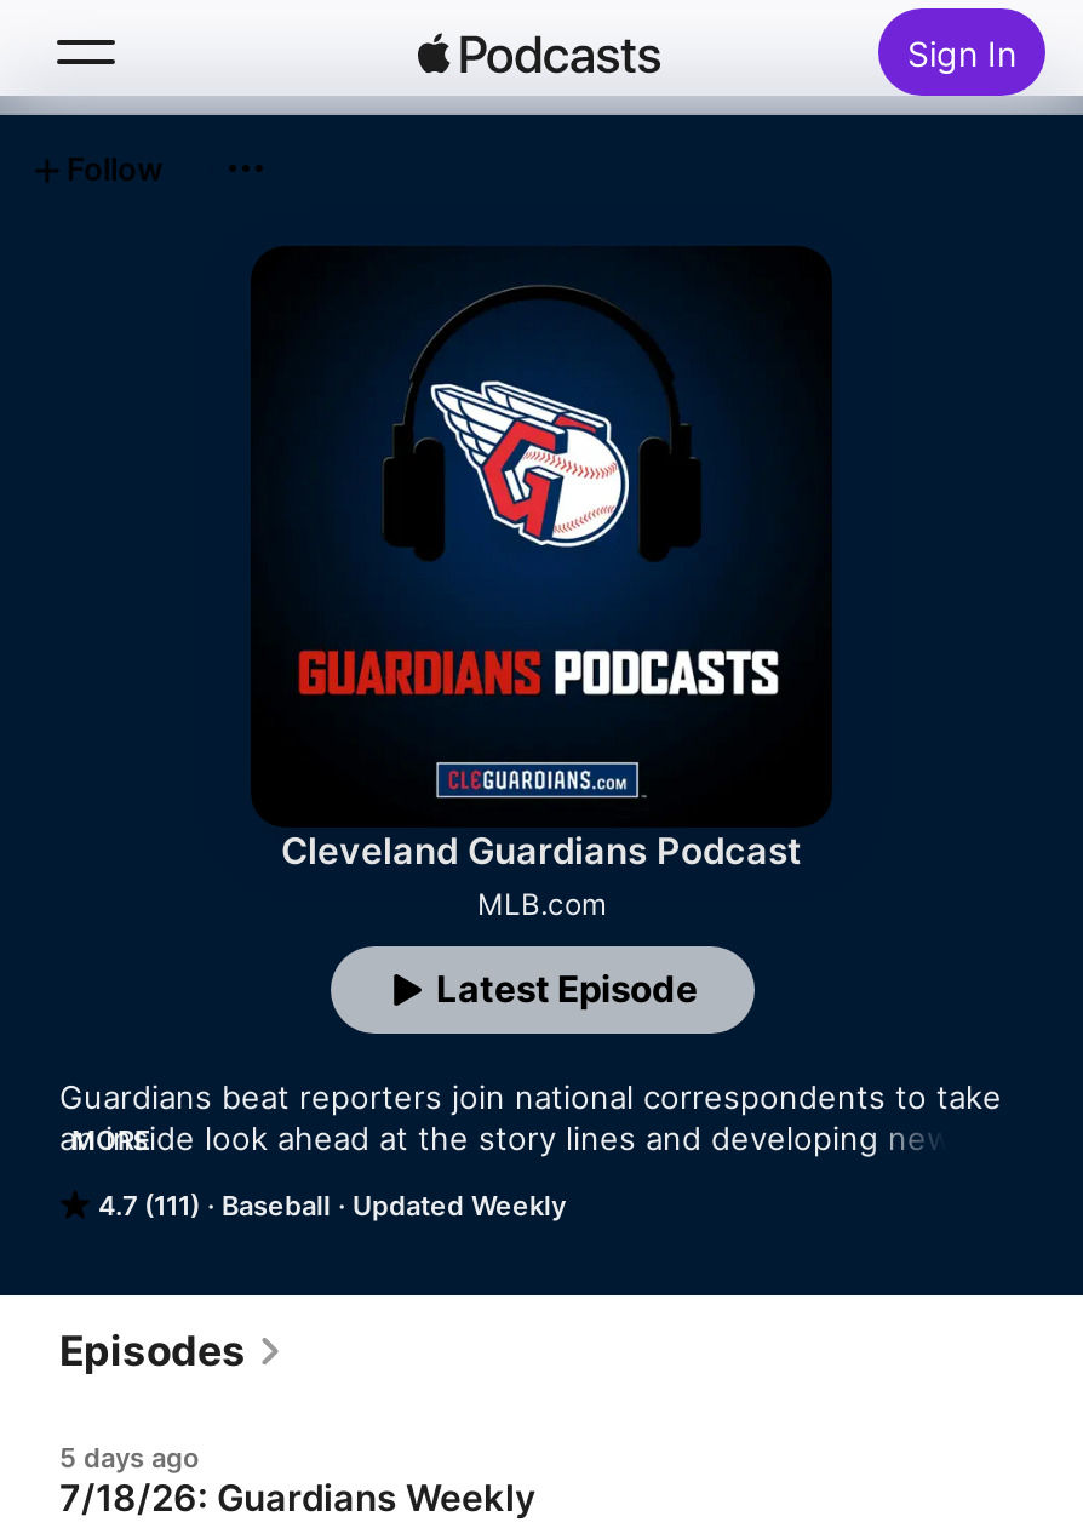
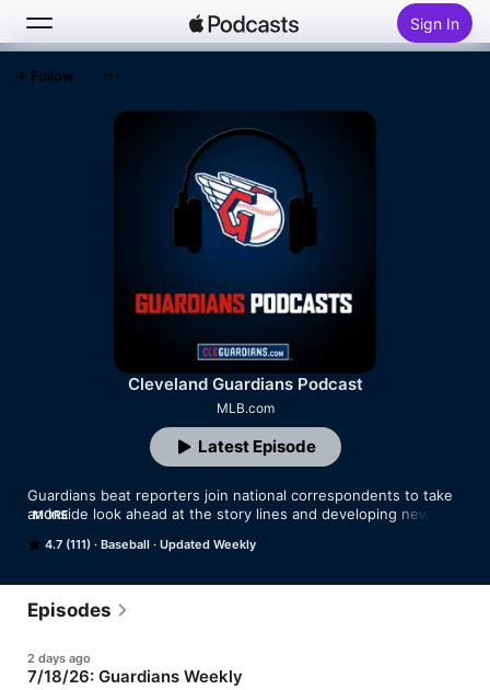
- 5 days ago
+ 2 days ago
